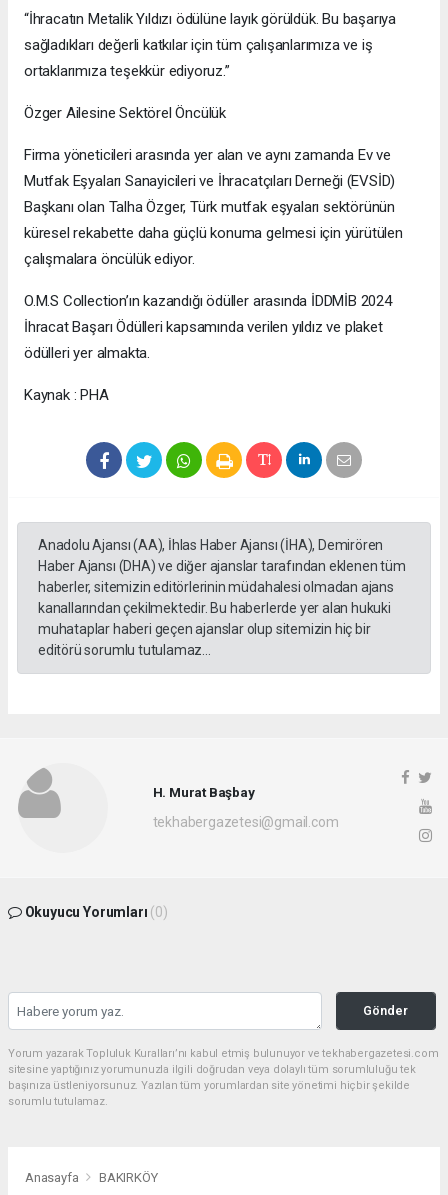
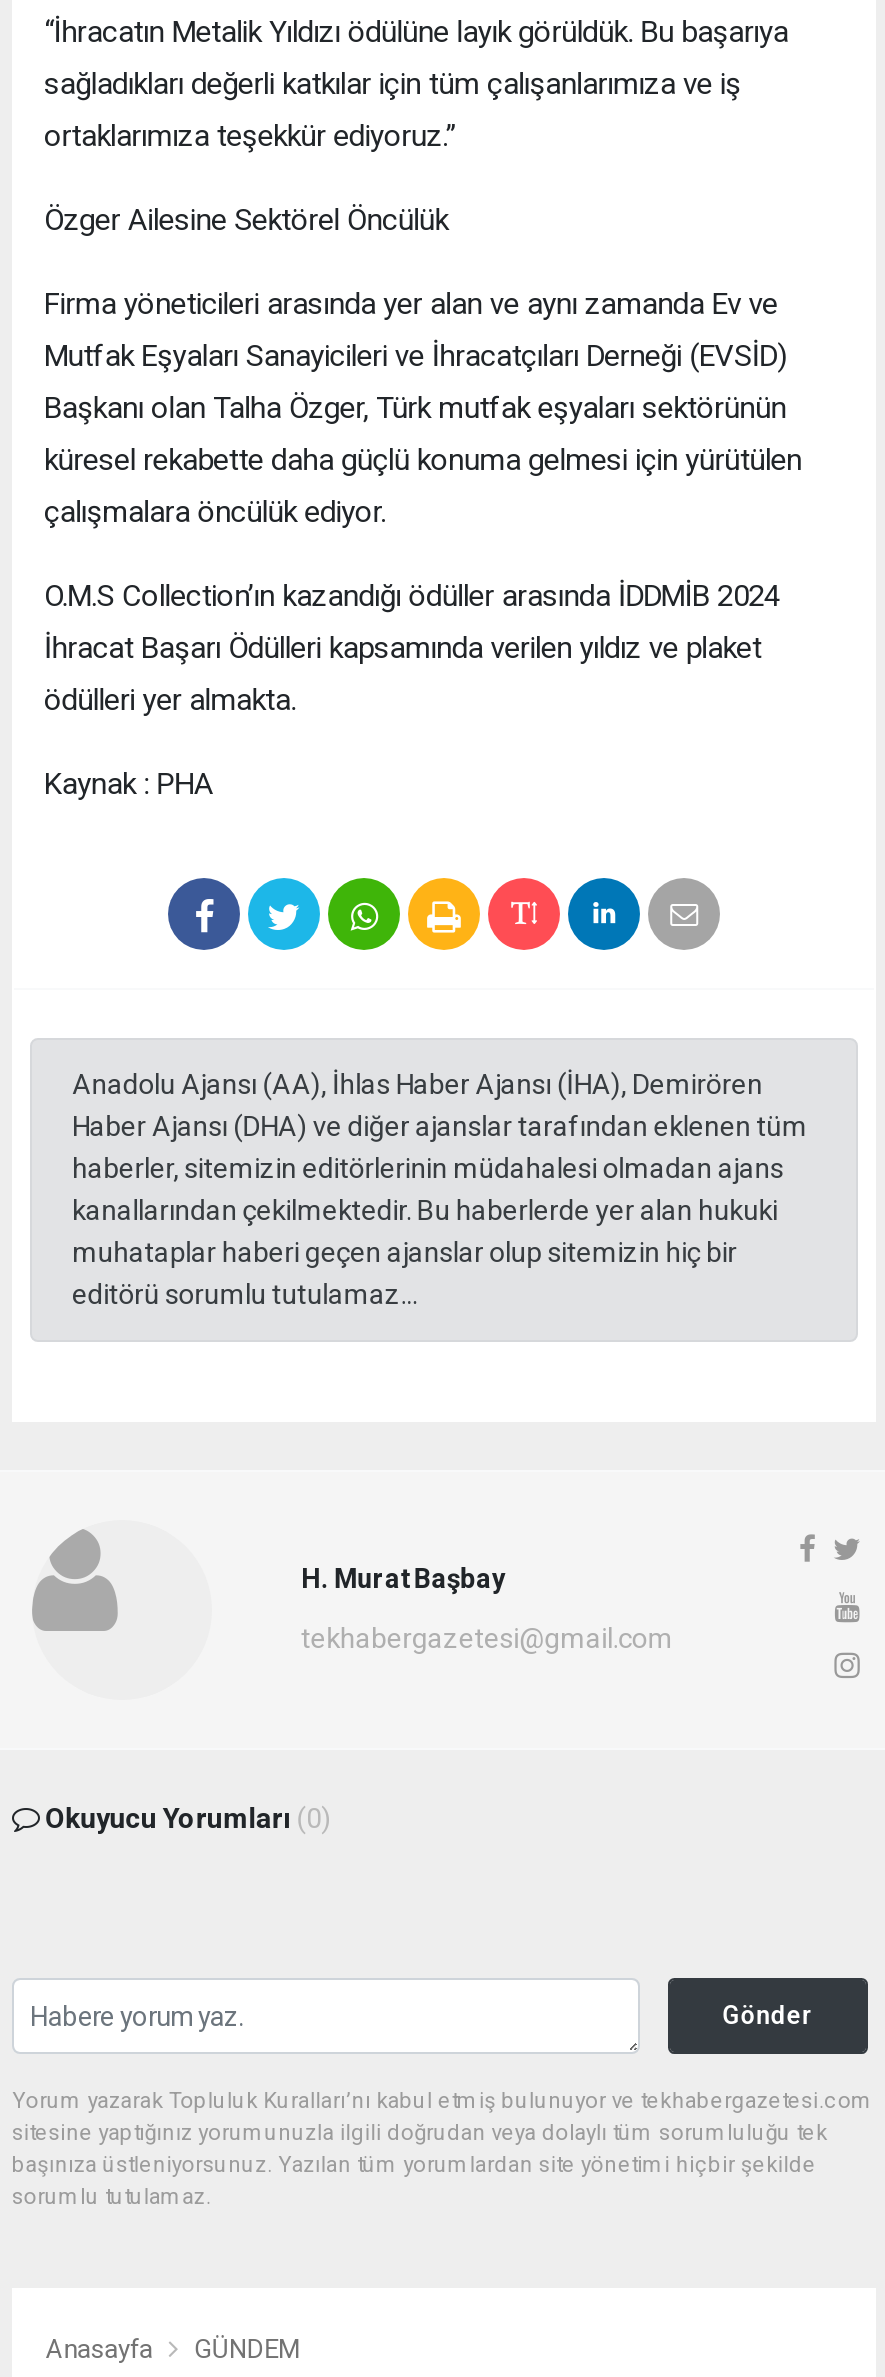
- BAKIRKÖY
+ GÜNDEM
